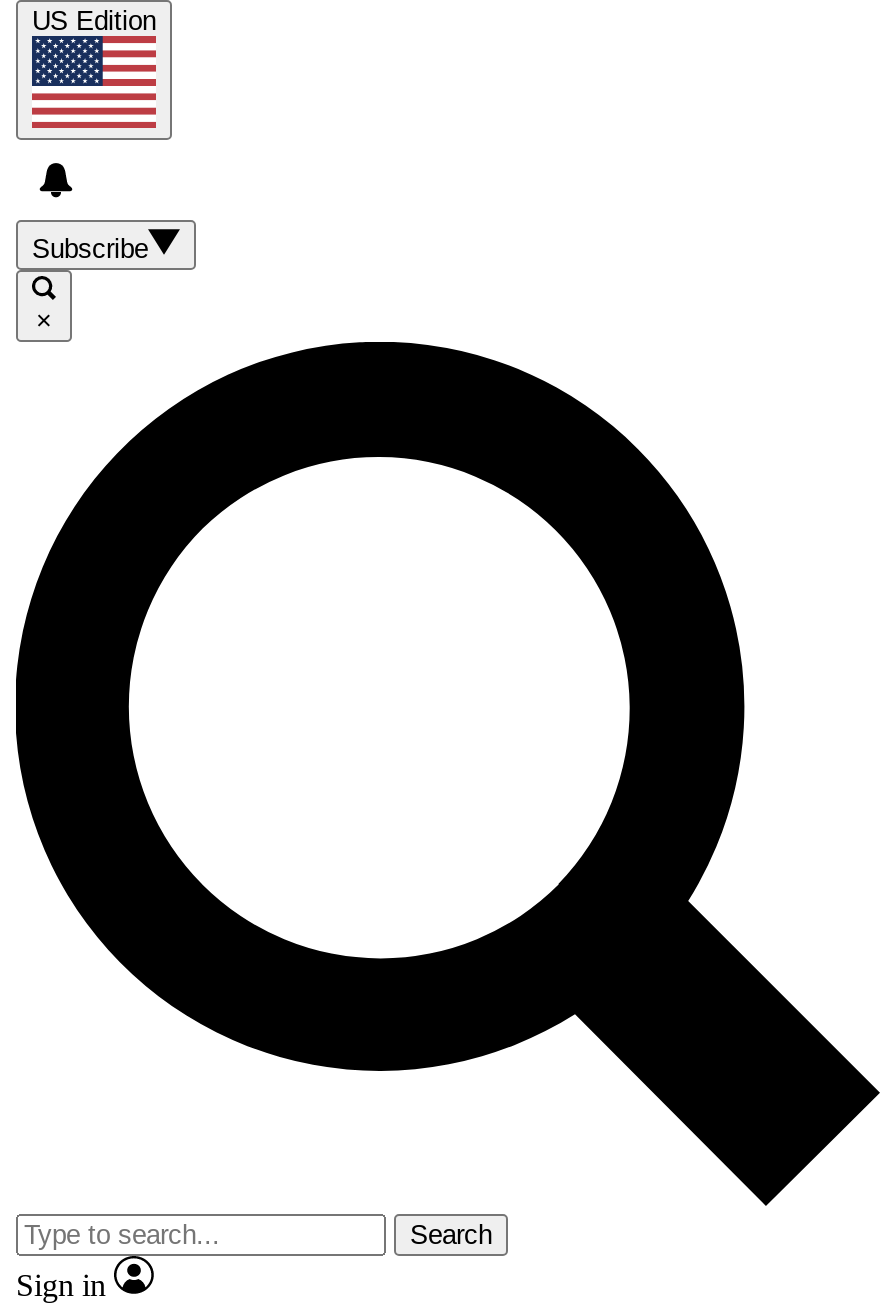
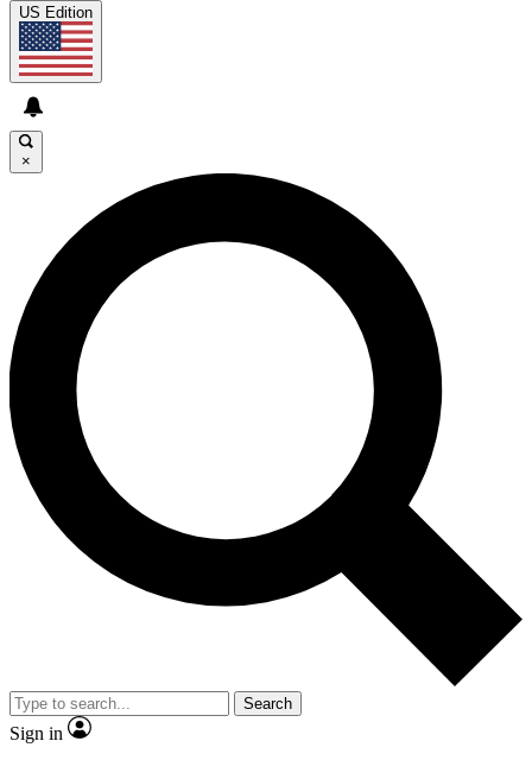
- Subscribe
